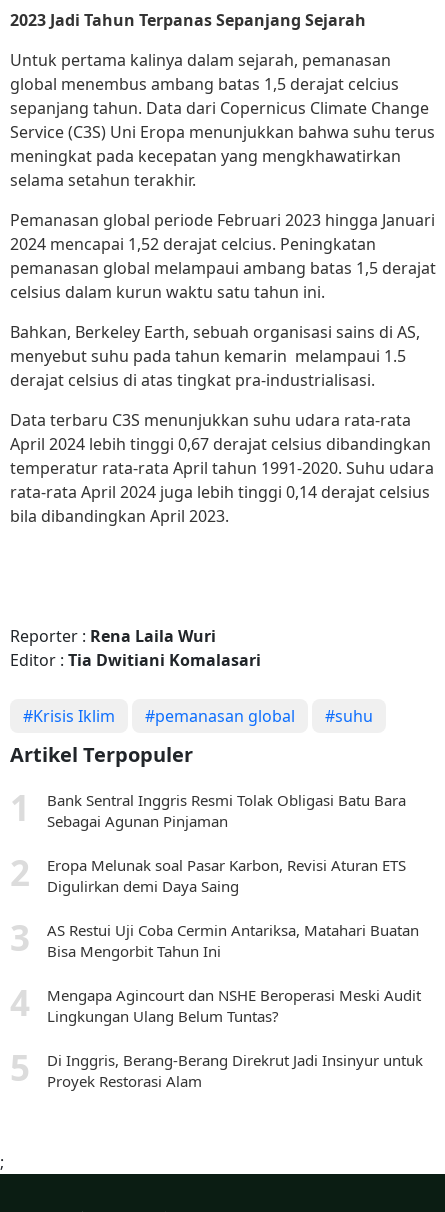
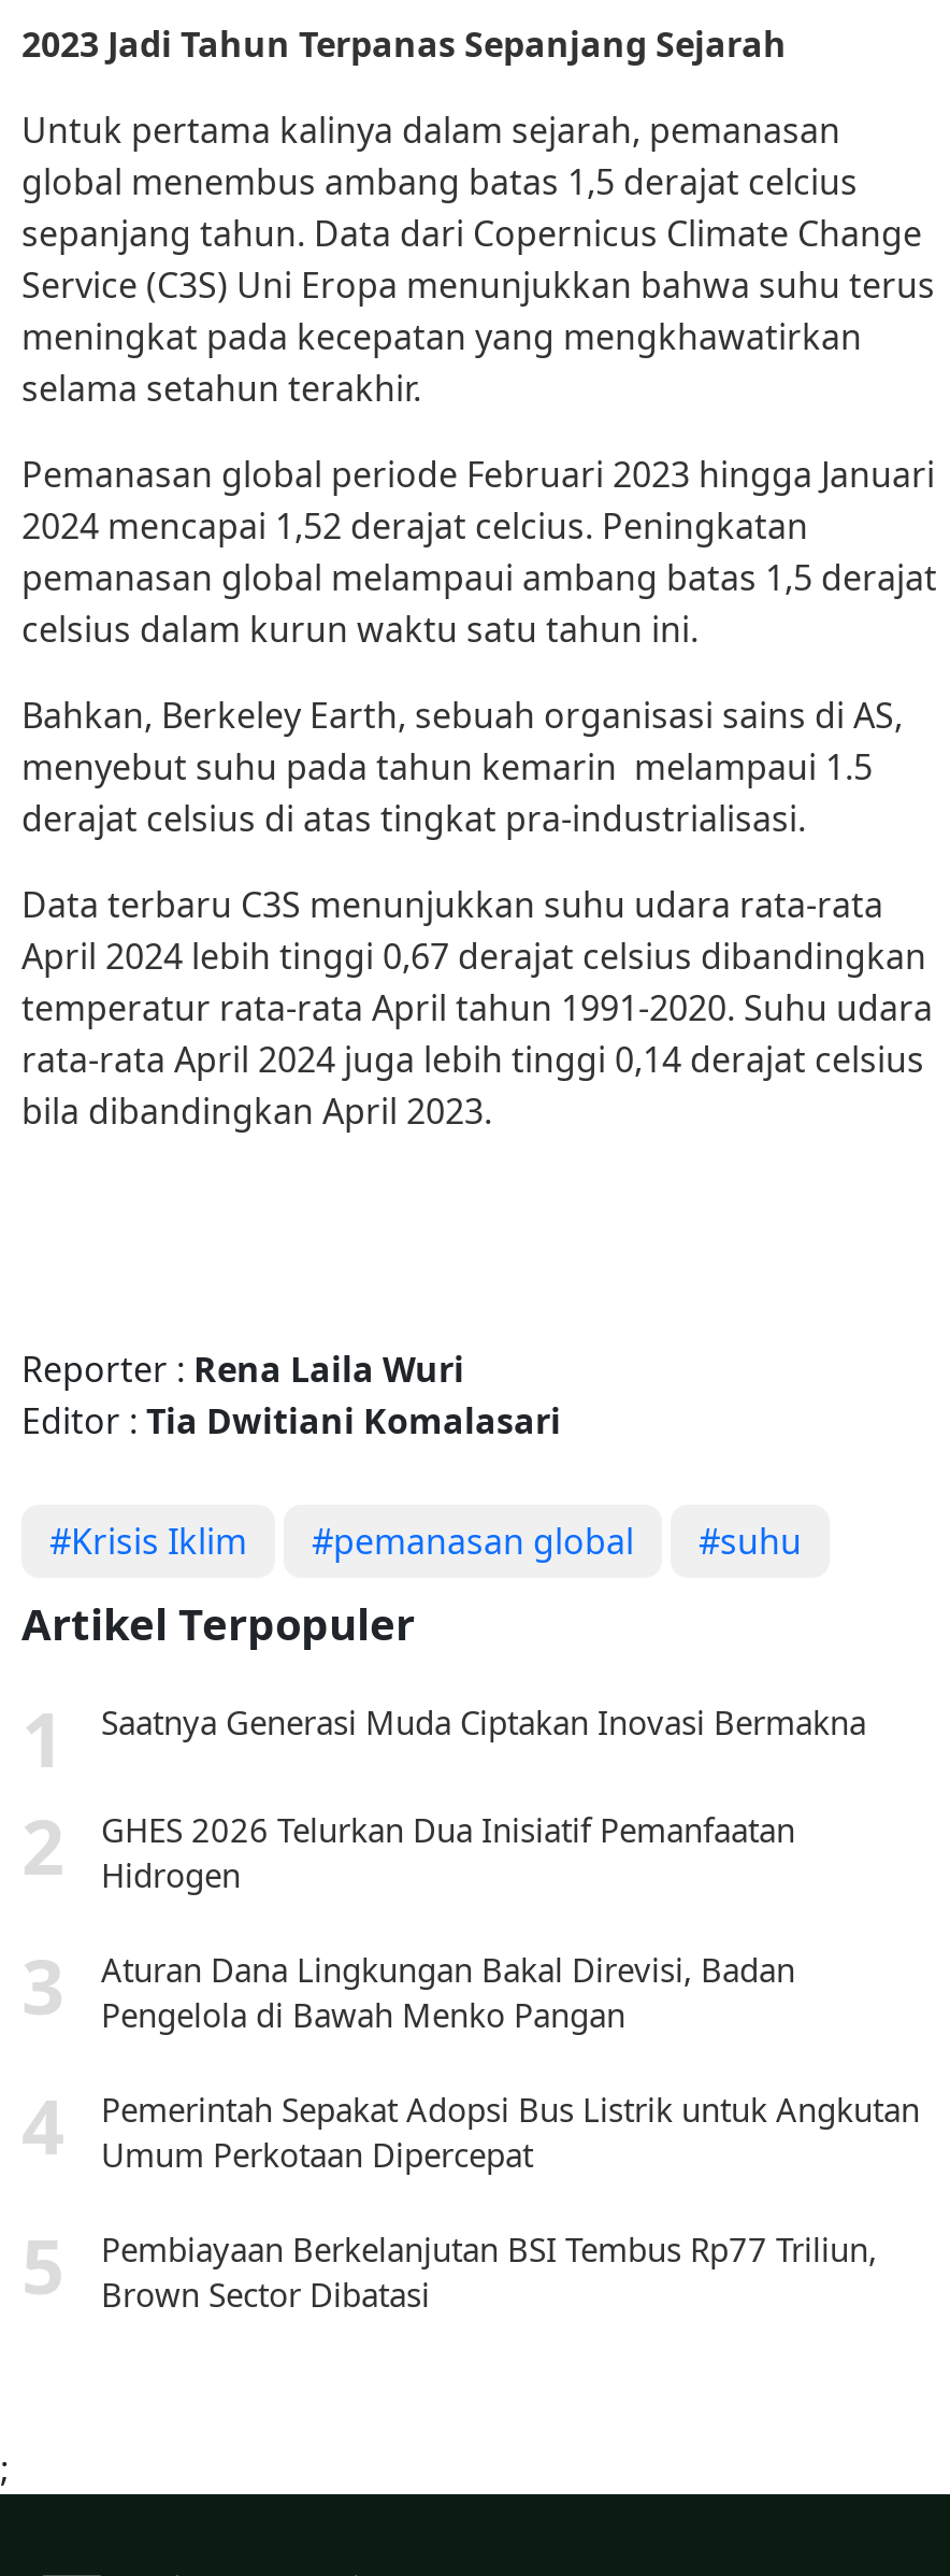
- Bank Sentral Inggris Resmi Tolak Obligasi Batu Bara
- Sebagai Agunan Pinjaman
+ Saatnya Generasi Muda Ciptakan Inovasi Bermakna

- Eropa Melunak soal Pasar Karbon, Revisi Aturan ETS
- Digulirkan demi Daya Saing
+ GHES 2026 Telurkan Dua Inisiatif Pemanfaatan
+ Hidrogen

- AS Restui Uji Coba Cermin Antariksa, Matahari Buatan
- Bisa Mengorbit Tahun Ini
+ Aturan Dana Lingkungan Bakal Direvisi, Badan
+ Pengelola di Bawah Menko Pangan

- Mengapa Agincourt dan NSHE Beroperasi Meski Audit
- Lingkungan Ulang Belum Tuntas?
+ Pemerintah Sepakat Adopsi Bus Listrik untuk Angkutan
+ Umum Perkotaan Dipercepat

- Di Inggris, Berang-Berang Direkrut Jadi Insinyur untuk
- Proyek Restorasi Alam
+ Pembiayaan Berkelanjutan BSI Tembus Rp77 Triliun,
+ Brown Sector Dibatasi
